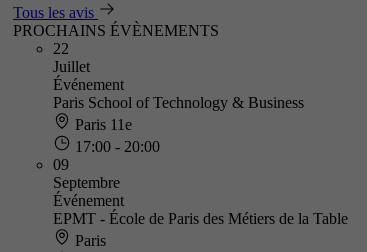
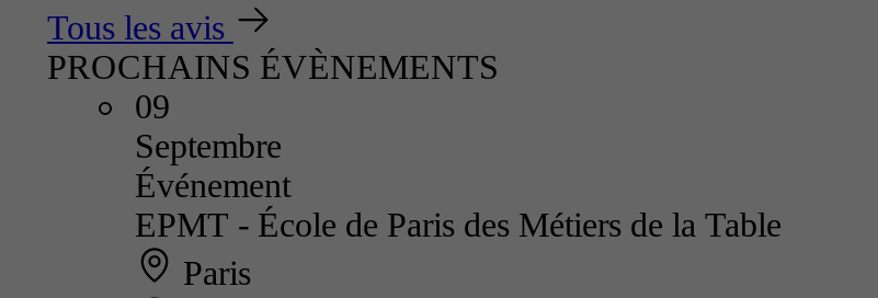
- 22
- Juillet
- Événement
- Paris School of Technology & Business
- Paris 11e
- 17:00 - 20:00
